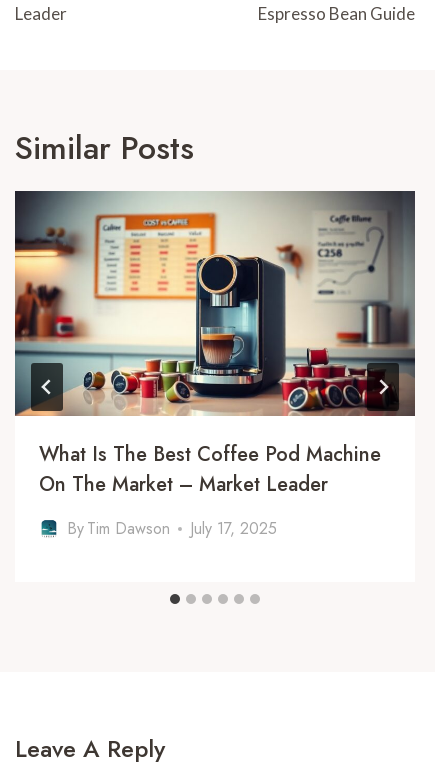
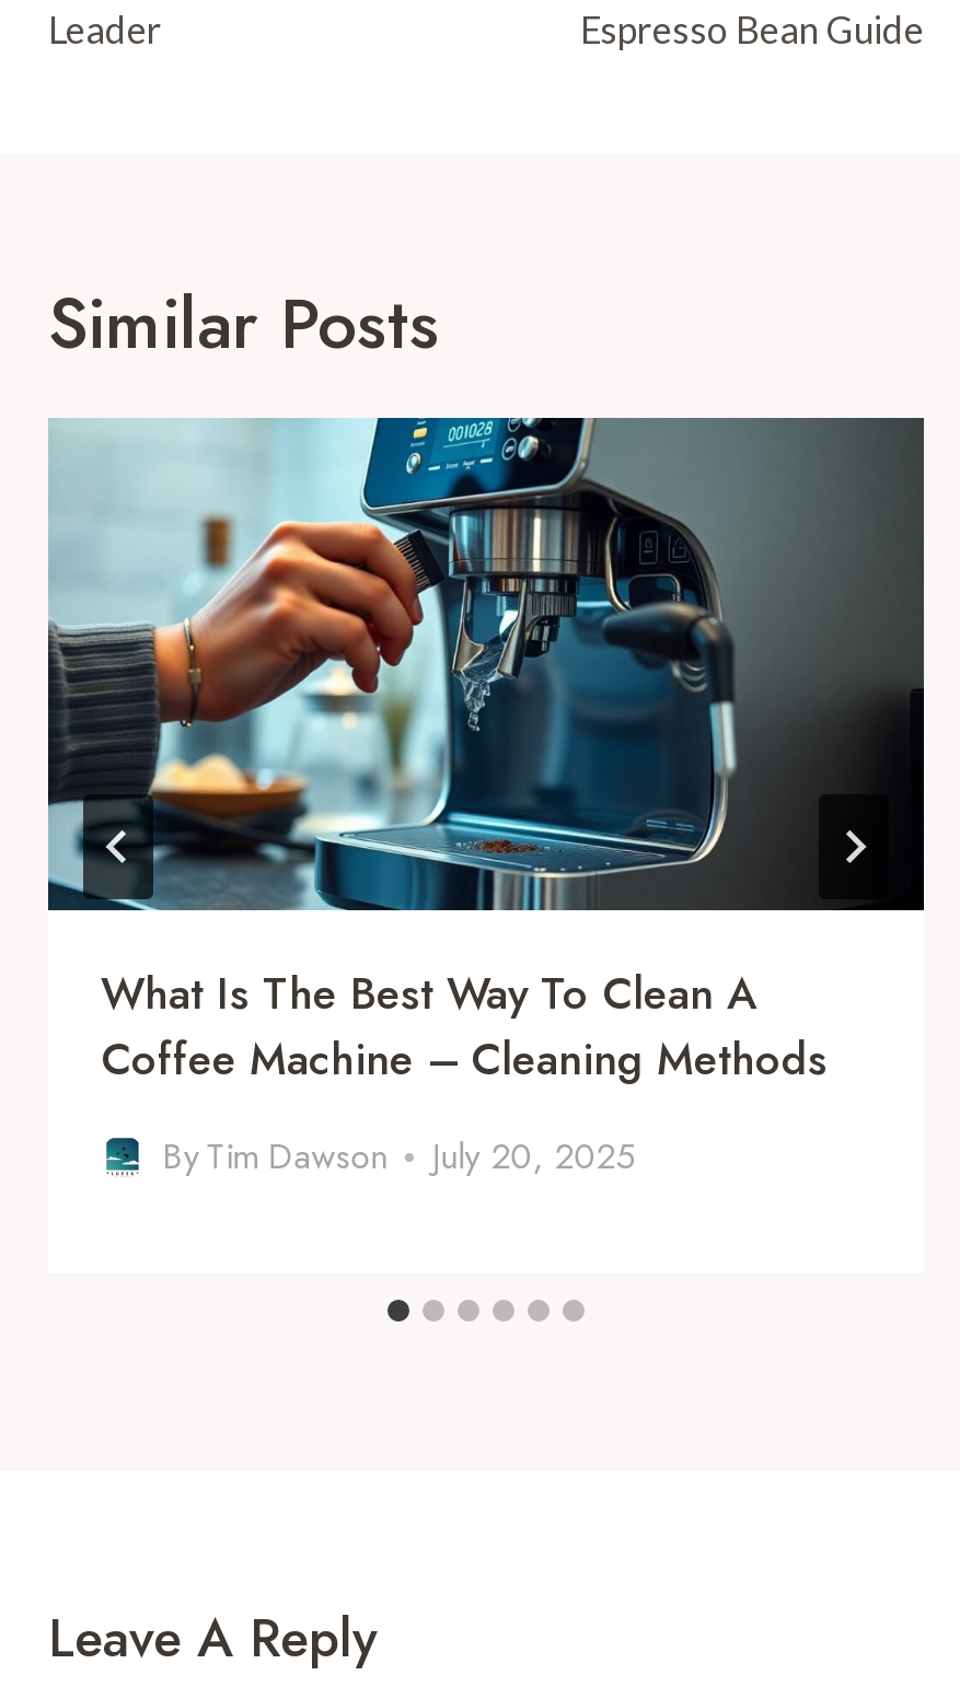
- [image]
- What Is The Best Coffee Pod Machine
- On The Market – Market Leader
+ [image]
+ What Is The Best Way To Clean A
+ Coffee Machine – Cleaning Methods

- By Tim Dawson July 17, 2025
+ By Tim Dawson July 20, 2025
